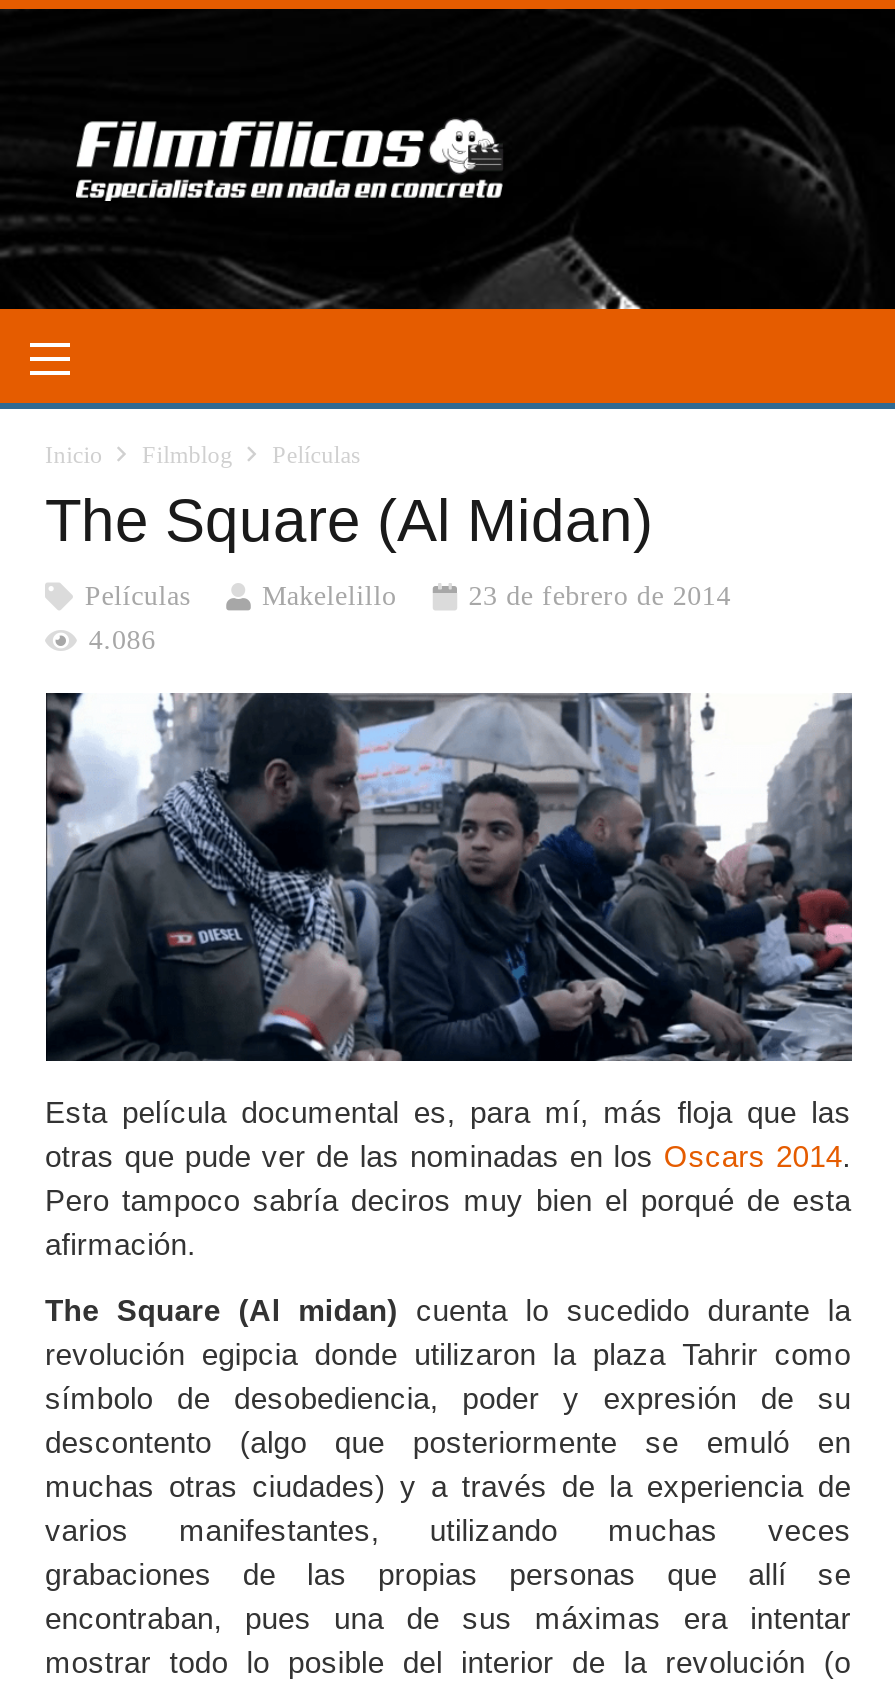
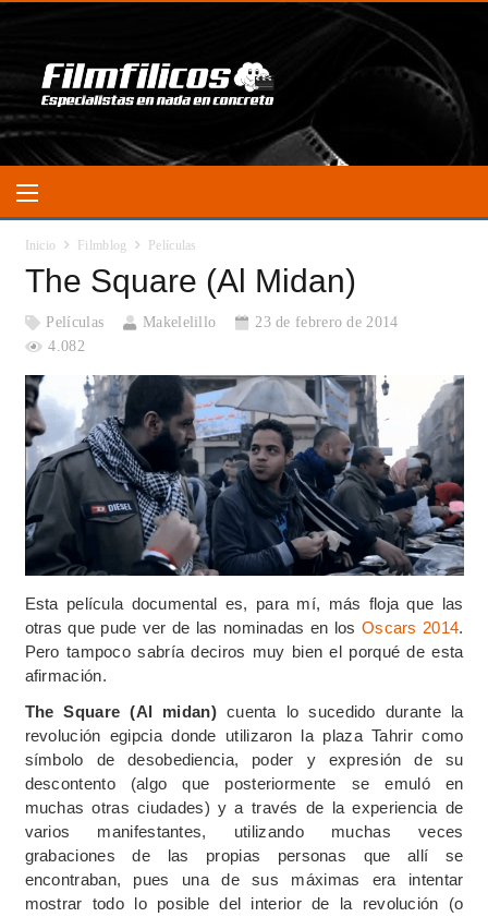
- 4.086
+ 4.082
